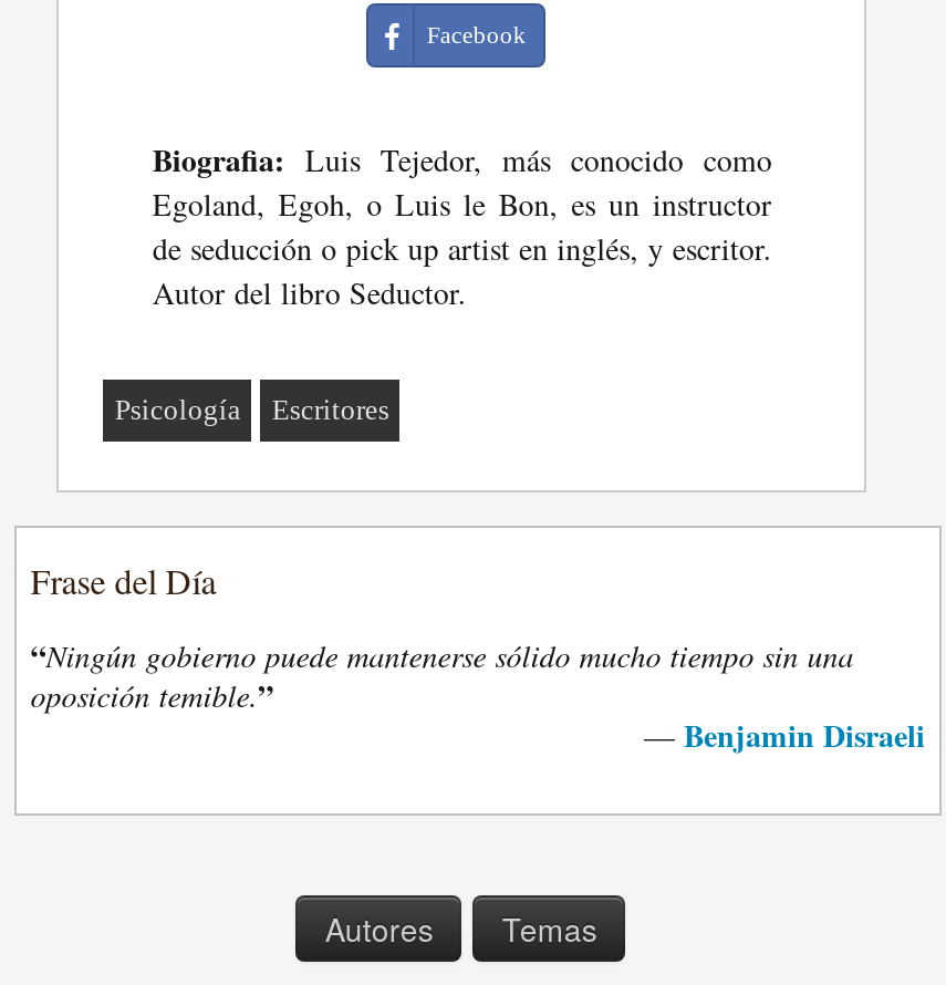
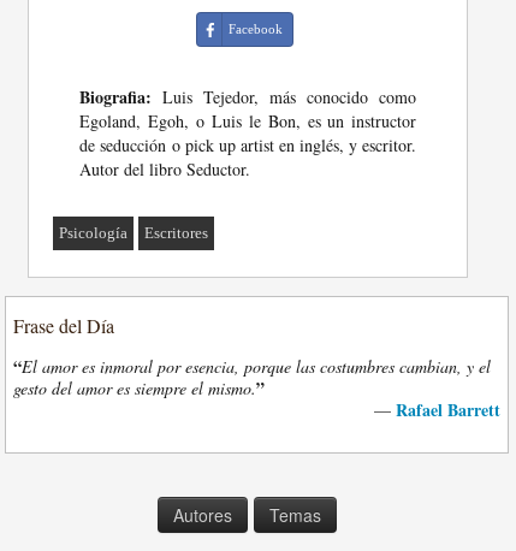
- “Ningún gobierno puede mantenerse sólido mucho tiempo sin una
- oposición temible.”
- — Benjamin Disraeli
+ “El amor es inmoral por esencia, porque las costumbres cambian, y el
+ gesto del amor es siempre el mismo.”
+ — Rafael Barrett
